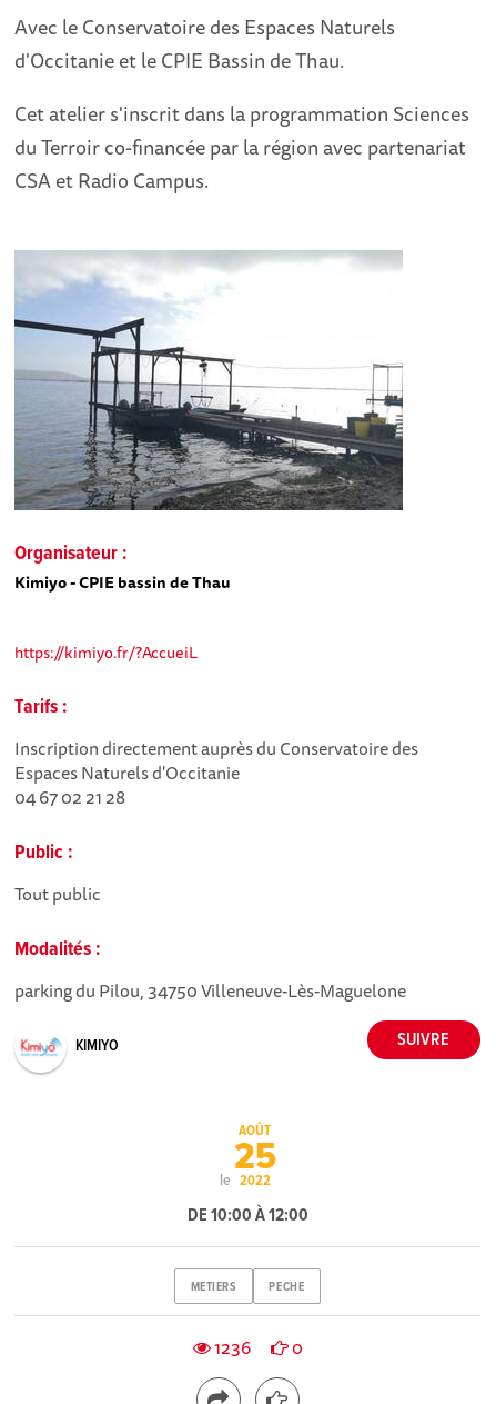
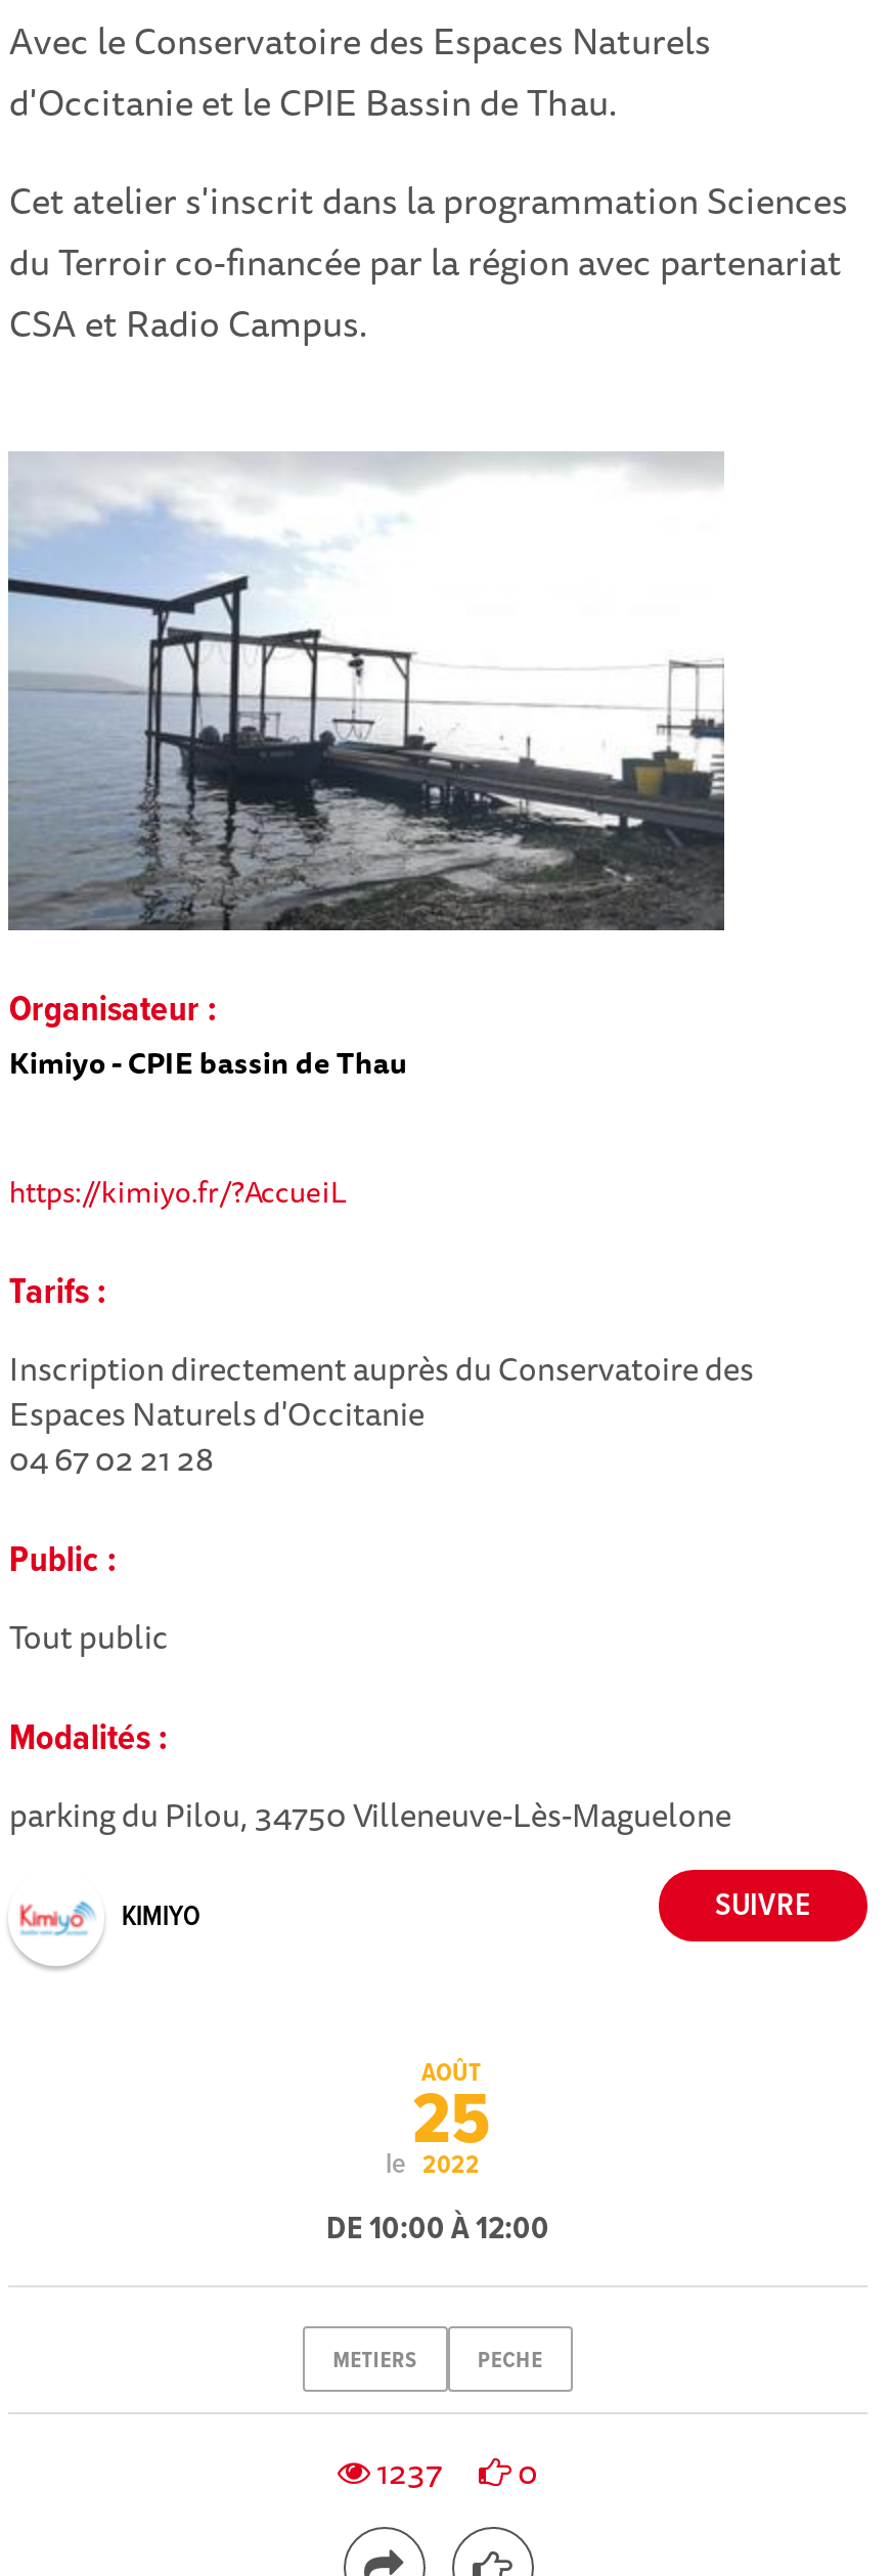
- 1236 0
+ 1237 0
